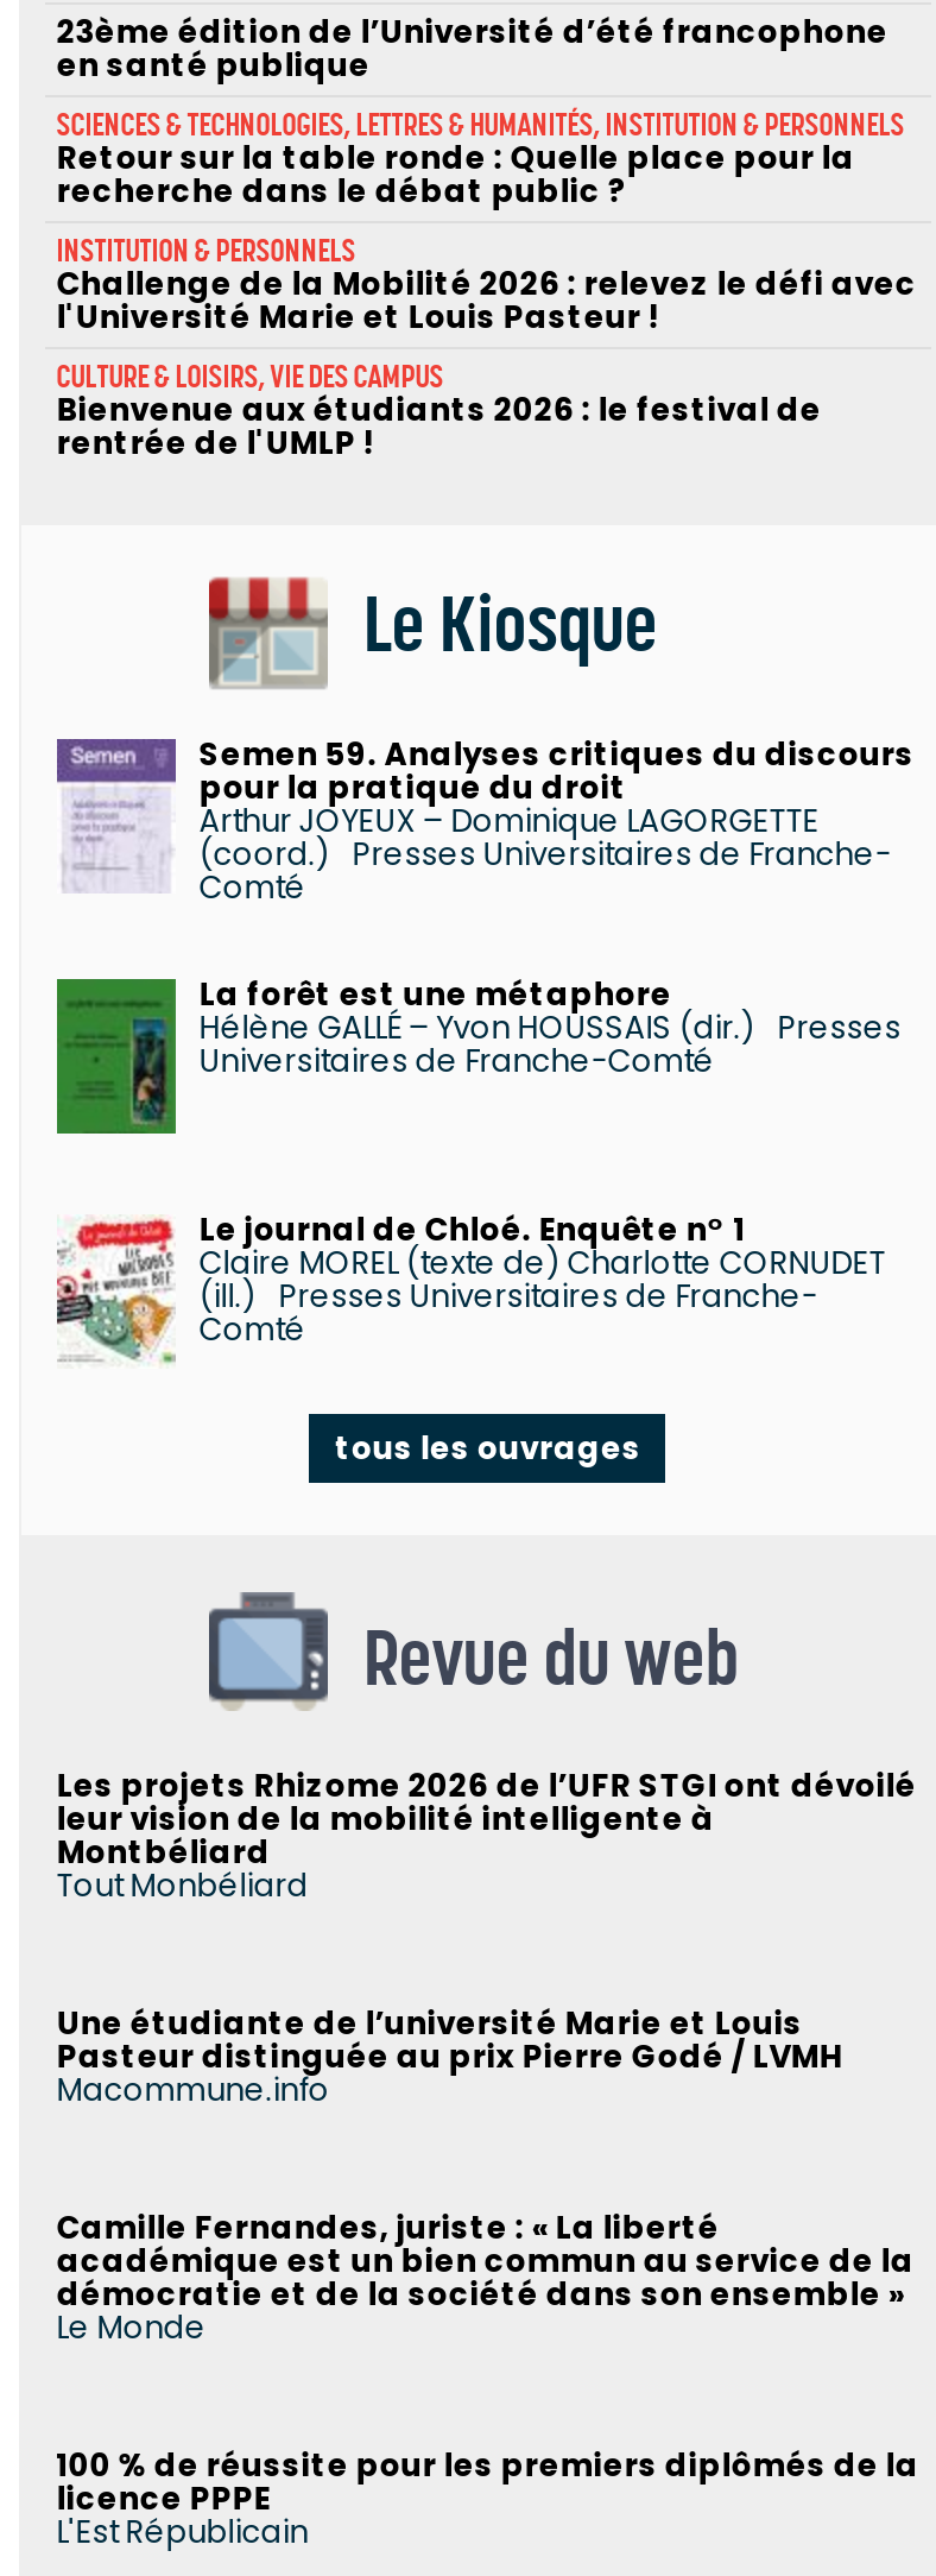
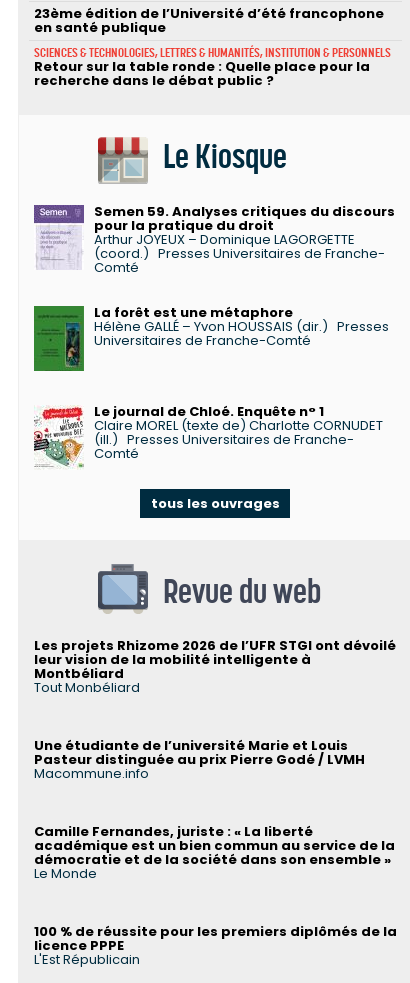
- INSTITUTION & PERSONNELS
- Challenge de la Mobilité 2026 : relevez le défi avec
- l'Université Marie et Louis Pasteur !
- CULTURE & LOISIRS, VIE DES CAMPUS
- Bienvenue aux étudiants 2026 : le festival de
- rentrée de l'UMLP !
